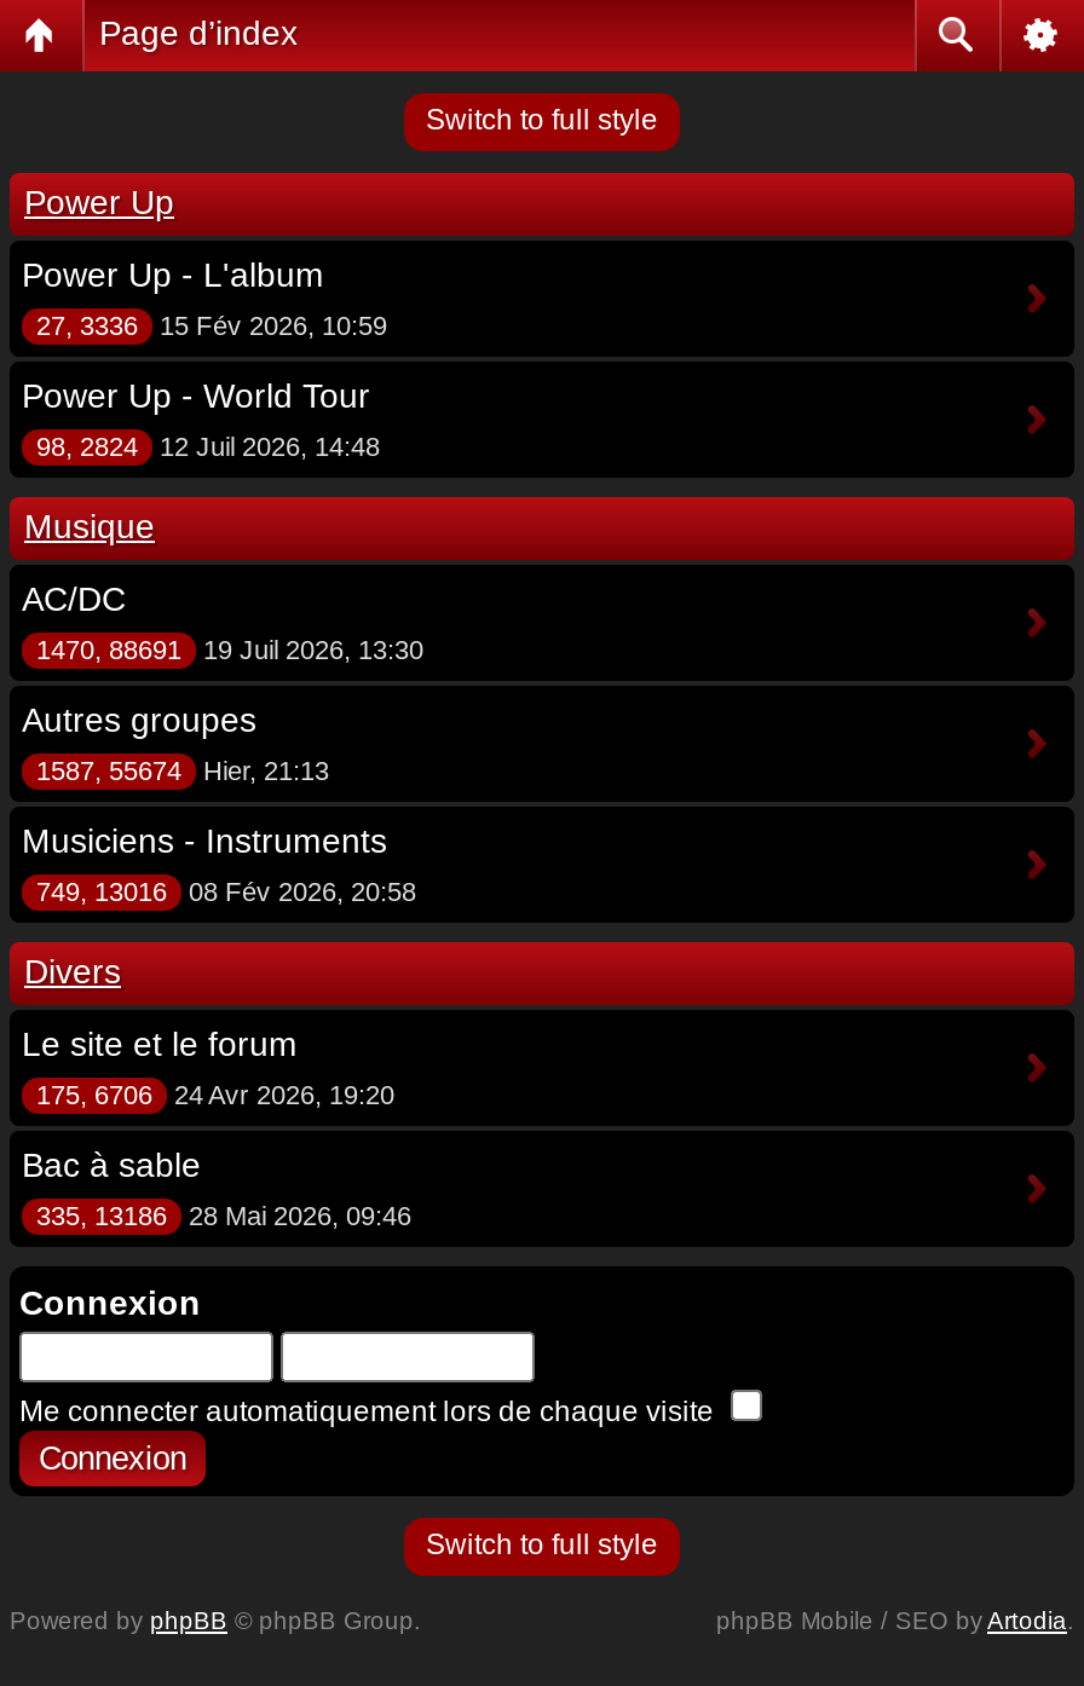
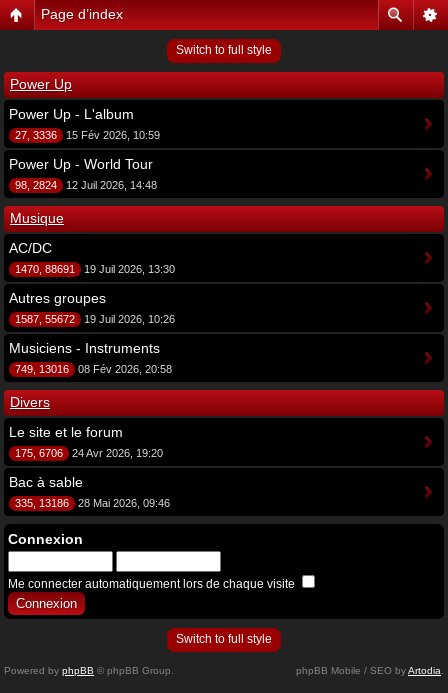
- 1587, 55674 Hier, 21:13
+ 1587, 55672 19 Juil 2026, 10:26
